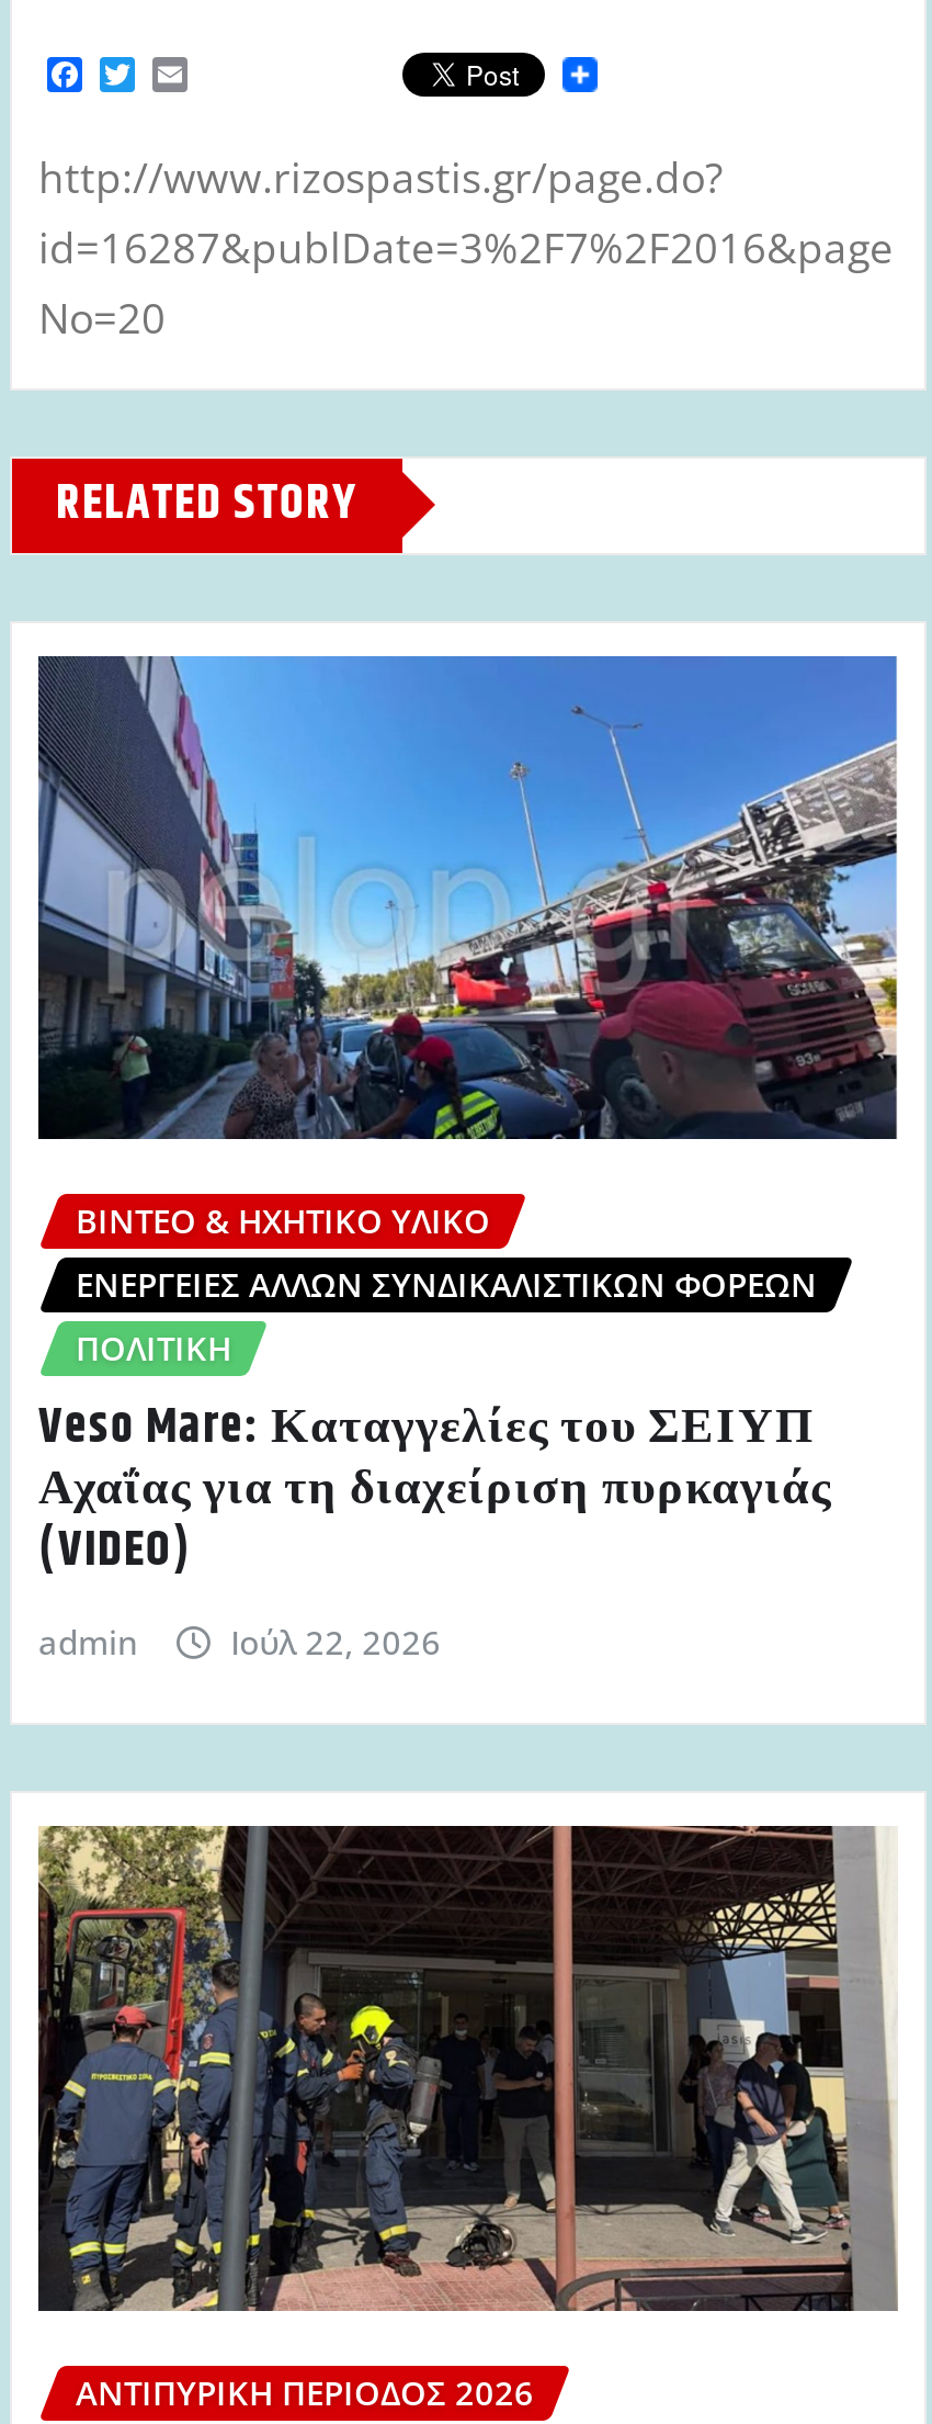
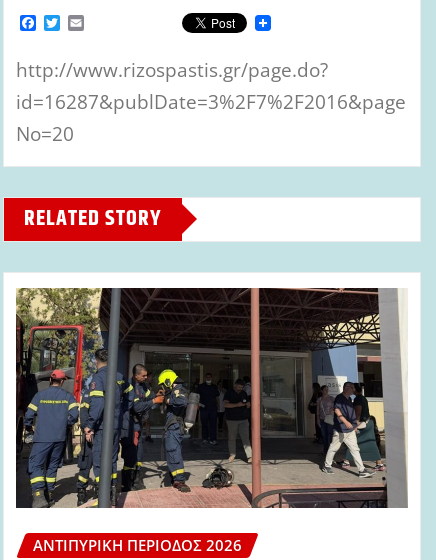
- [image]
- ΒΊΝΤΕΟ & ΗΧΗΤΙΚΌ ΥΛΙΚΌ
- ΕΝΈΡΓΕΙΕΣ ΆΛΛΩΝ ΣΥΝΔΙΚΑΛΙΣΤΙΚΏΝ ΦΟΡΈΩΝ
- ΠΟΛΙΤΙΚΉ
- Veso Mare: Καταγγελίες του ΣΕΙΥΠ
- Αχαΐας για τη διαχείριση πυρκαγιάς
- (VIDEO)
- admin
- Ιούλ 22, 2026
